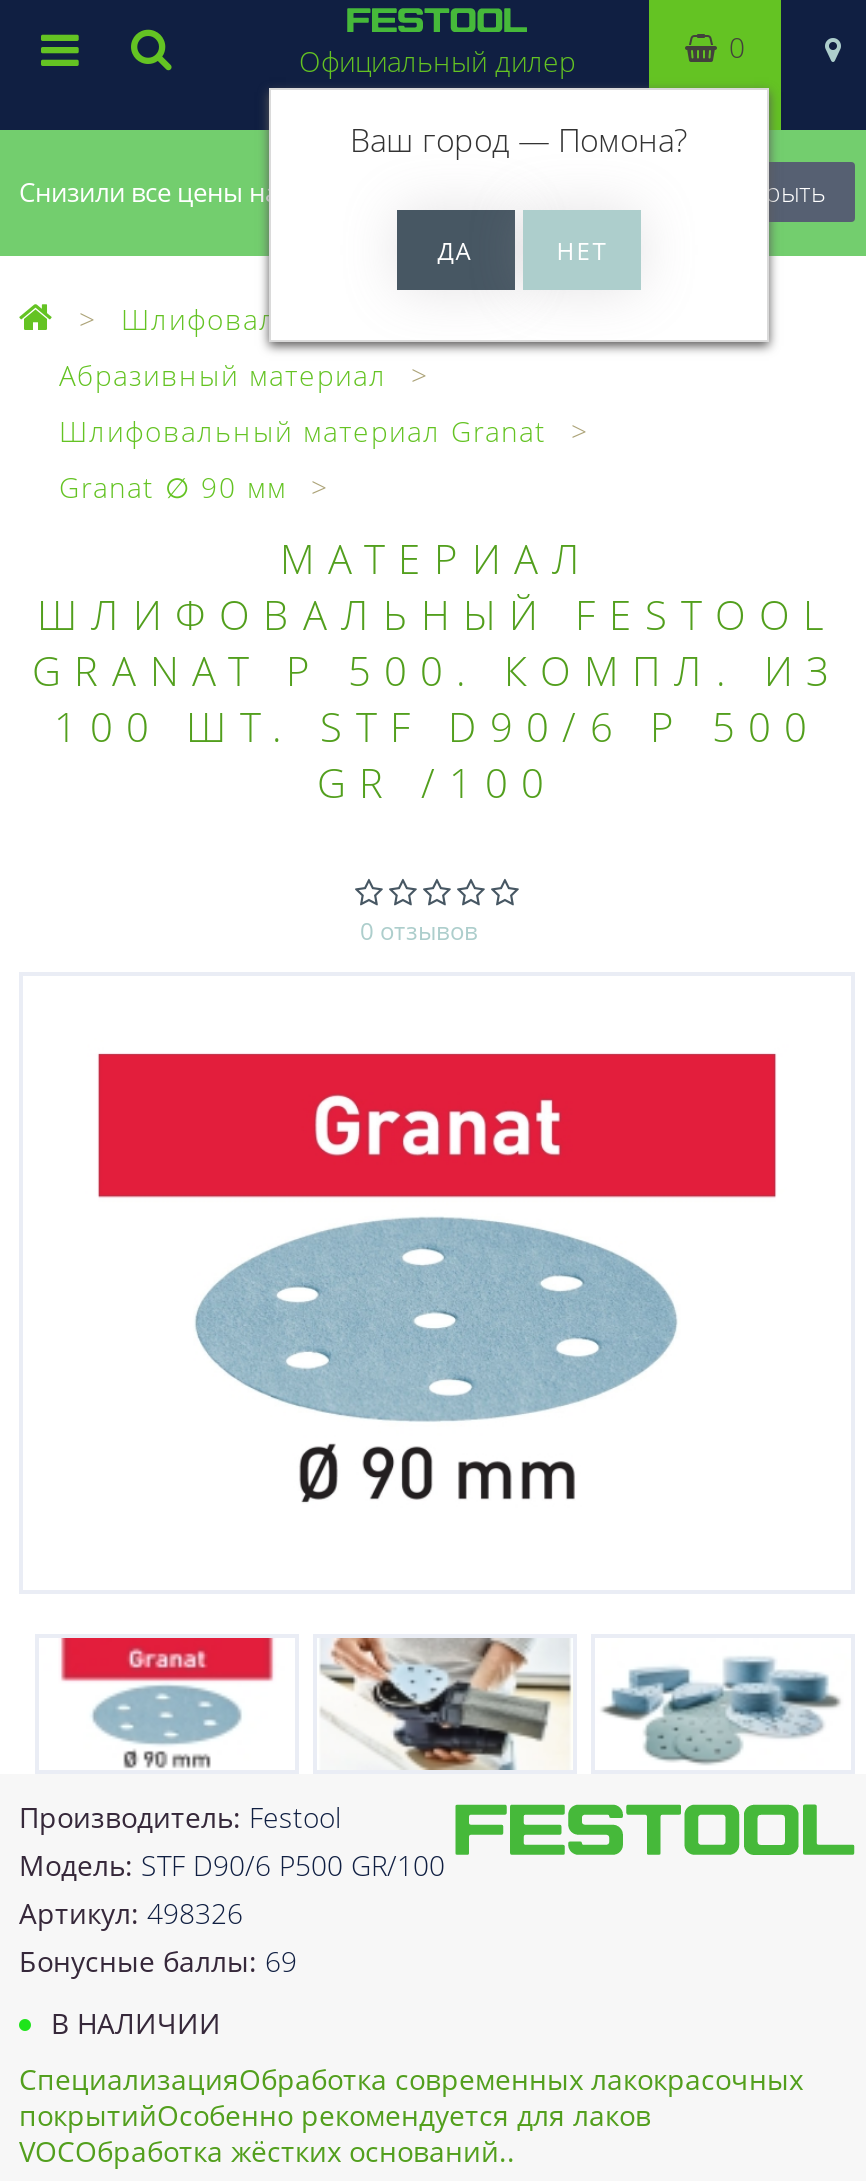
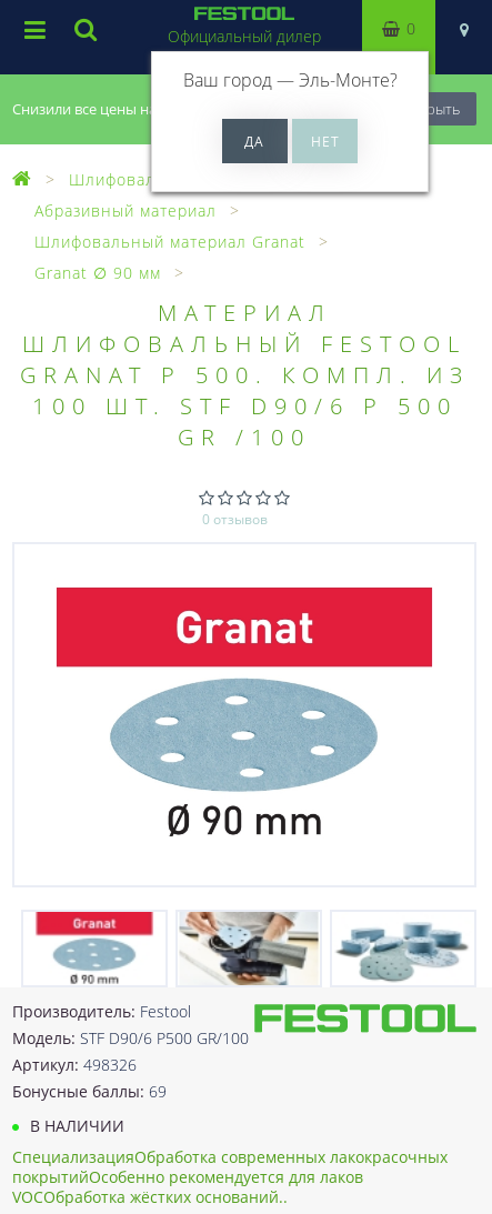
- Ваш город — Помона?
+ Ваш город — Эль-Монте?
